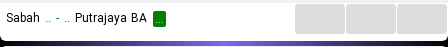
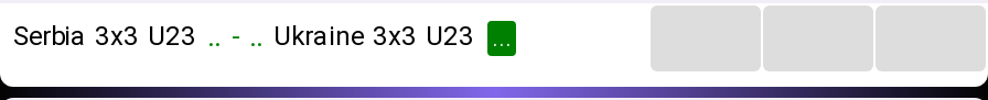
- Sabah .. - .. Putrajaya BA ...
+ Serbia 3x3 U23 .. - .. Ukraine 3x3 U23 ...
